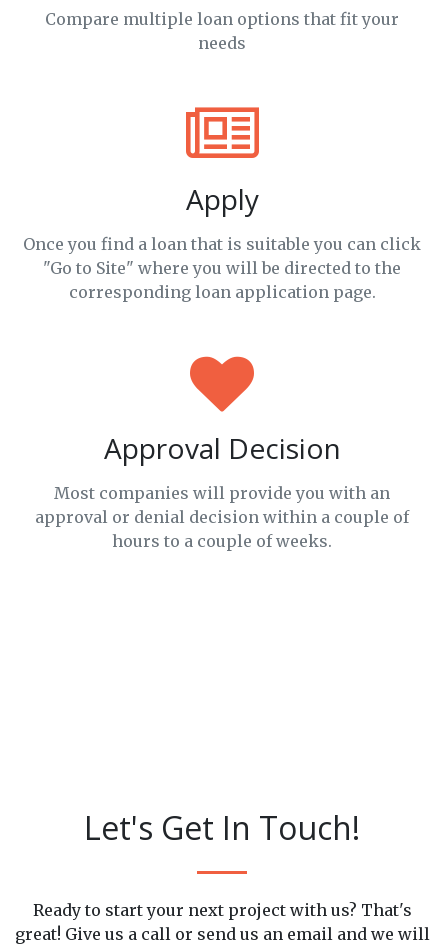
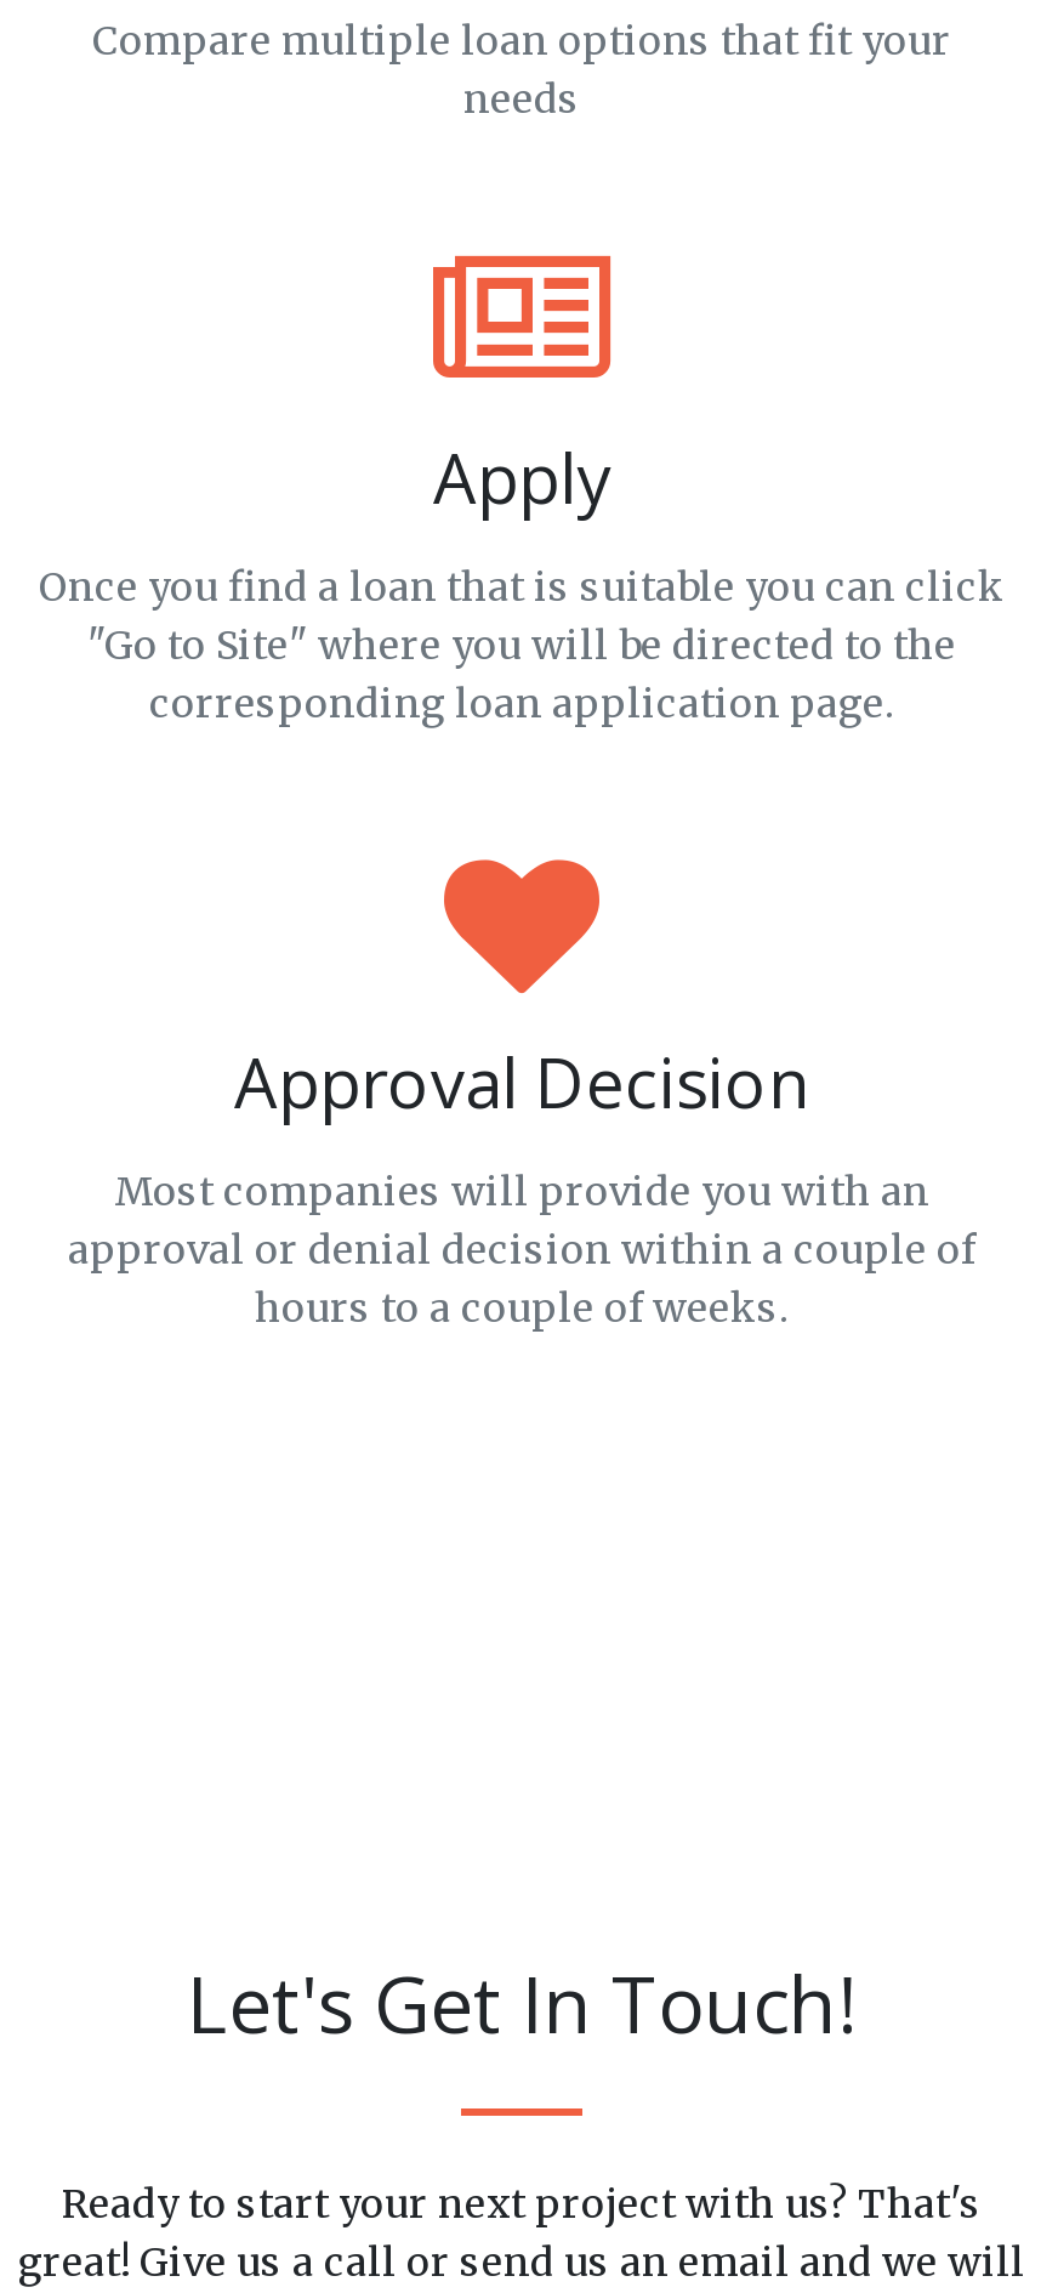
- [image]
+ [image]
